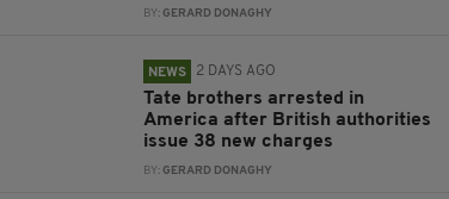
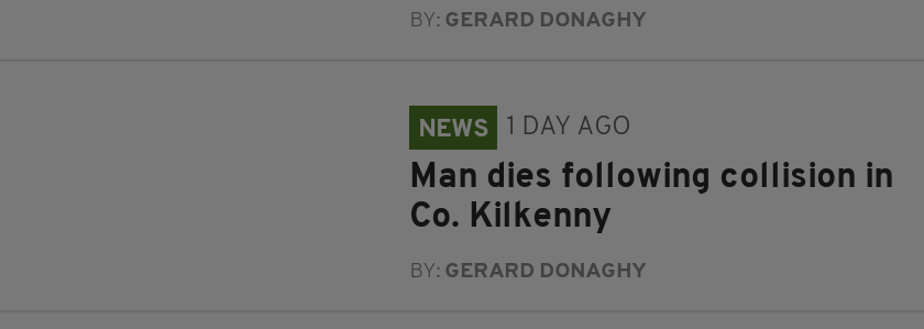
- NEWS 2 DAYS AGO
+ NEWS 1 DAY AGO

- Tate brothers arrested in
- America after British authorities
- issue 38 new charges
+ Man dies following collision in
+ Co. Kilkenny
